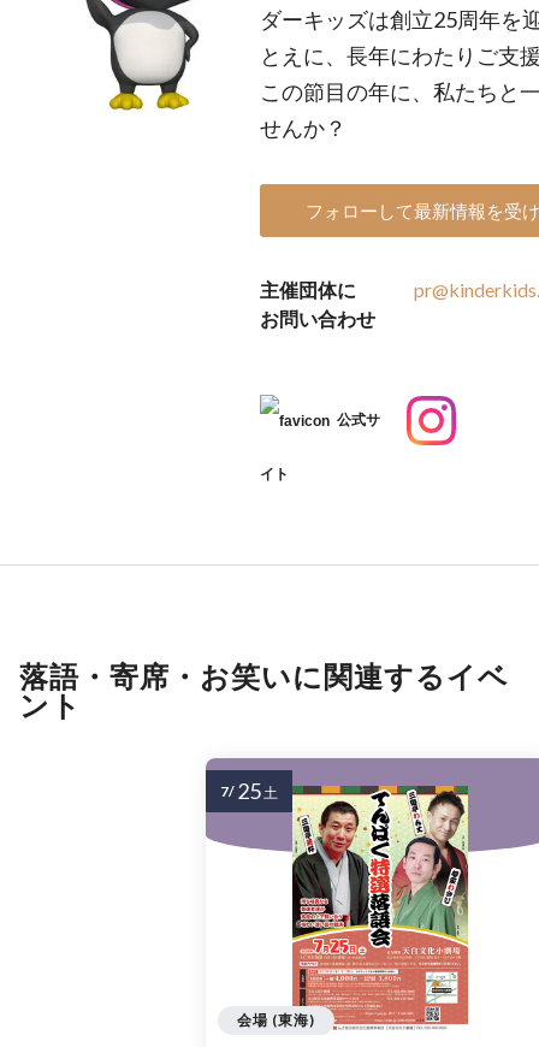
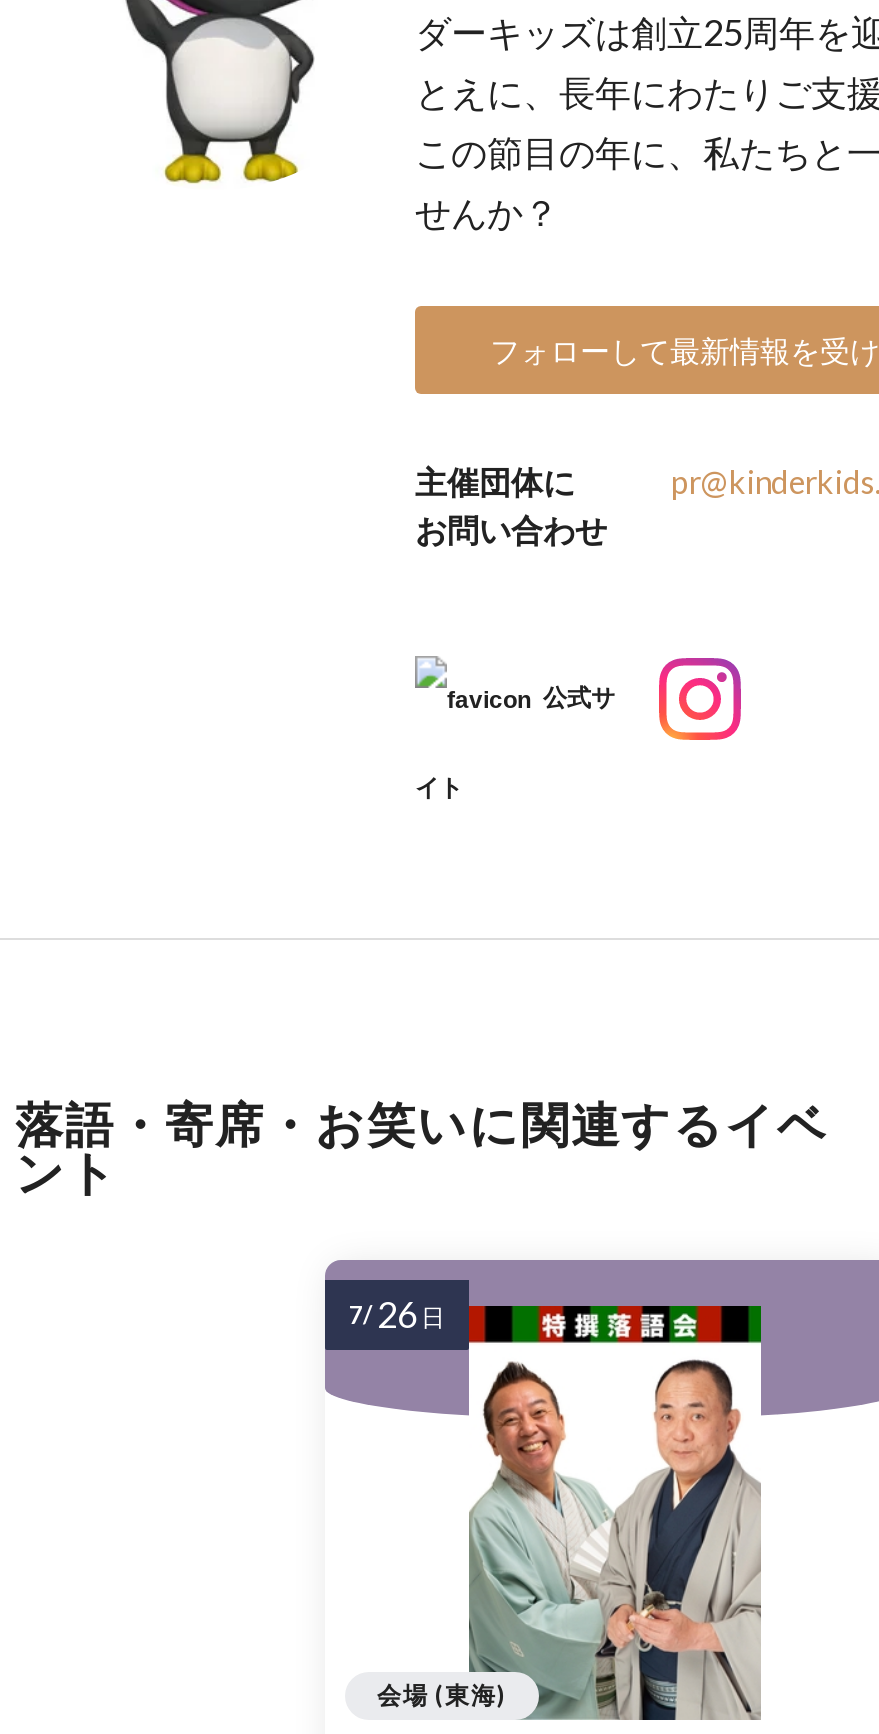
- [image]
- 7/ 25 土
+ [image]
+ 7/ 26 日
